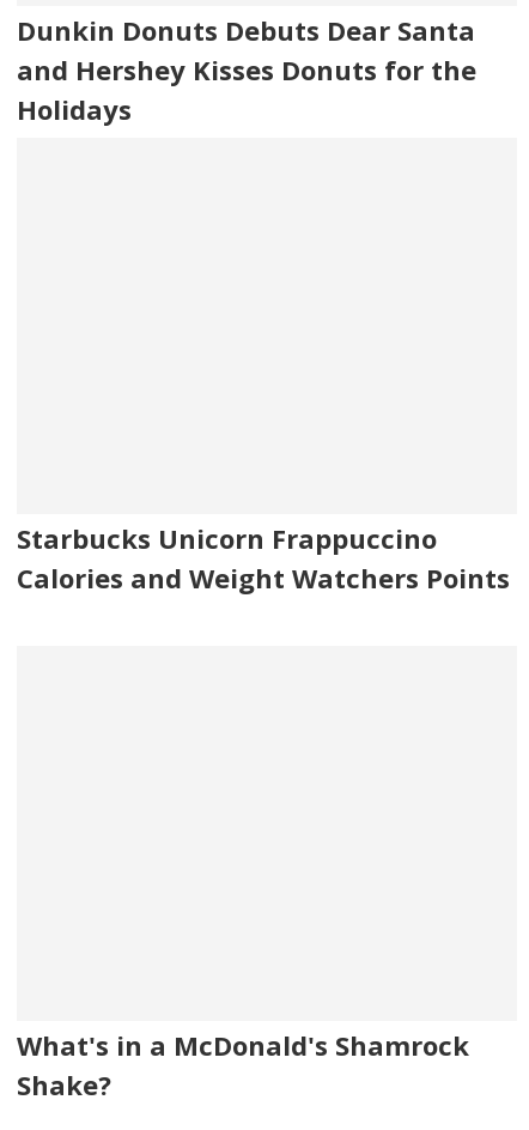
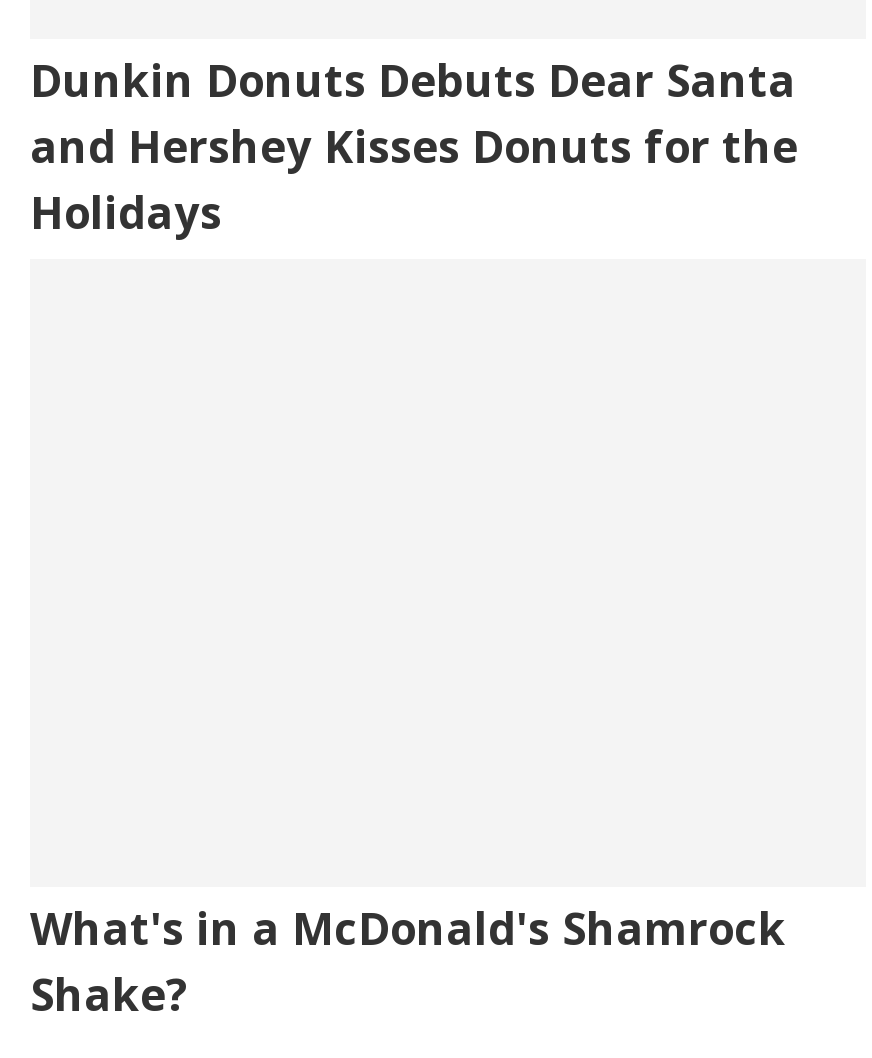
- Starbucks Unicorn Frappuccino
- Calories and Weight Watchers Points
